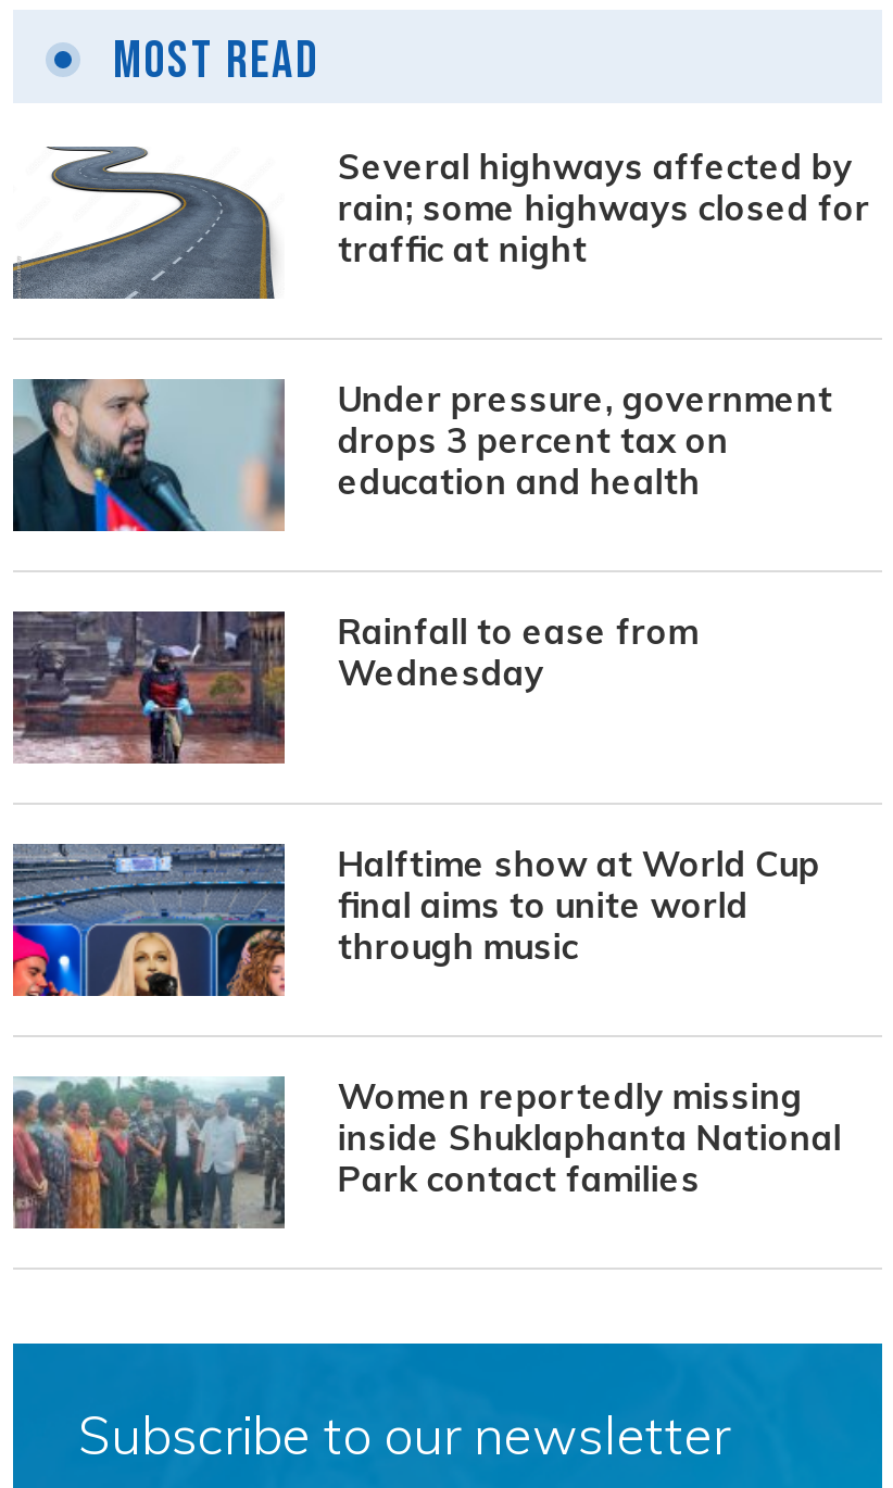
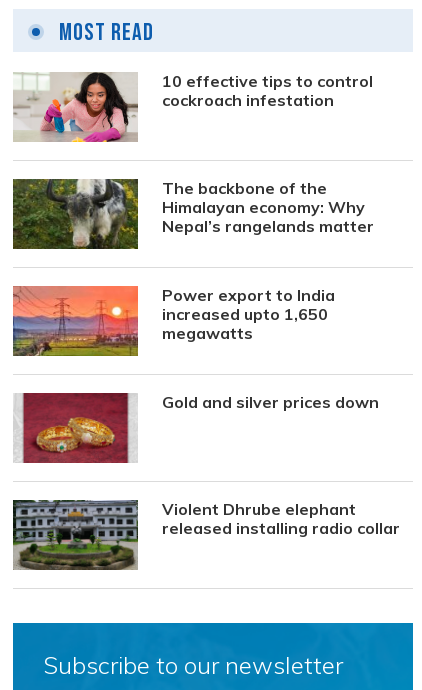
- [image]
- Several highways affected by
- rain; some highways closed for
- traffic at night
+ [image]
+ 10 effective tips to control
+ cockroach infestation

- [image]
- Under pressure, government
- drops 3 percent tax on
- education and health
+ [image]
+ The backbone of the
+ Himalayan economy: Why
+ Nepal’s rangelands matter

- [image]
- Rainfall to ease from
- Wednesday
+ [image]
+ Power export to India
+ increased upto 1,650
+ megawatts

- [image]
- Halftime show at World Cup
- final aims to unite world
- through music
+ [image]
+ Gold and silver prices down

- [image]
- Women reportedly missing
- inside Shuklaphanta National
- Park contact families
+ [image]
+ Violent Dhrube elephant
+ released installing radio collar
